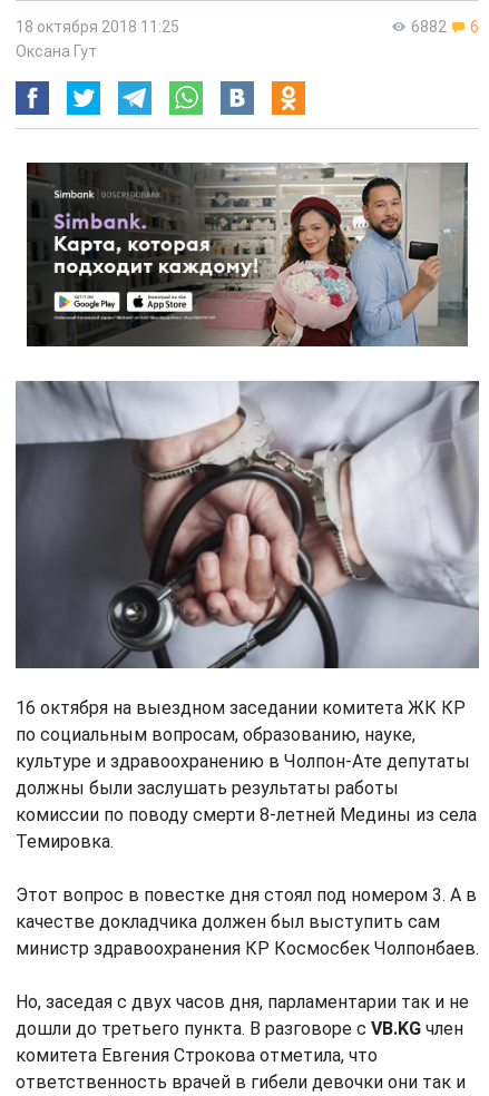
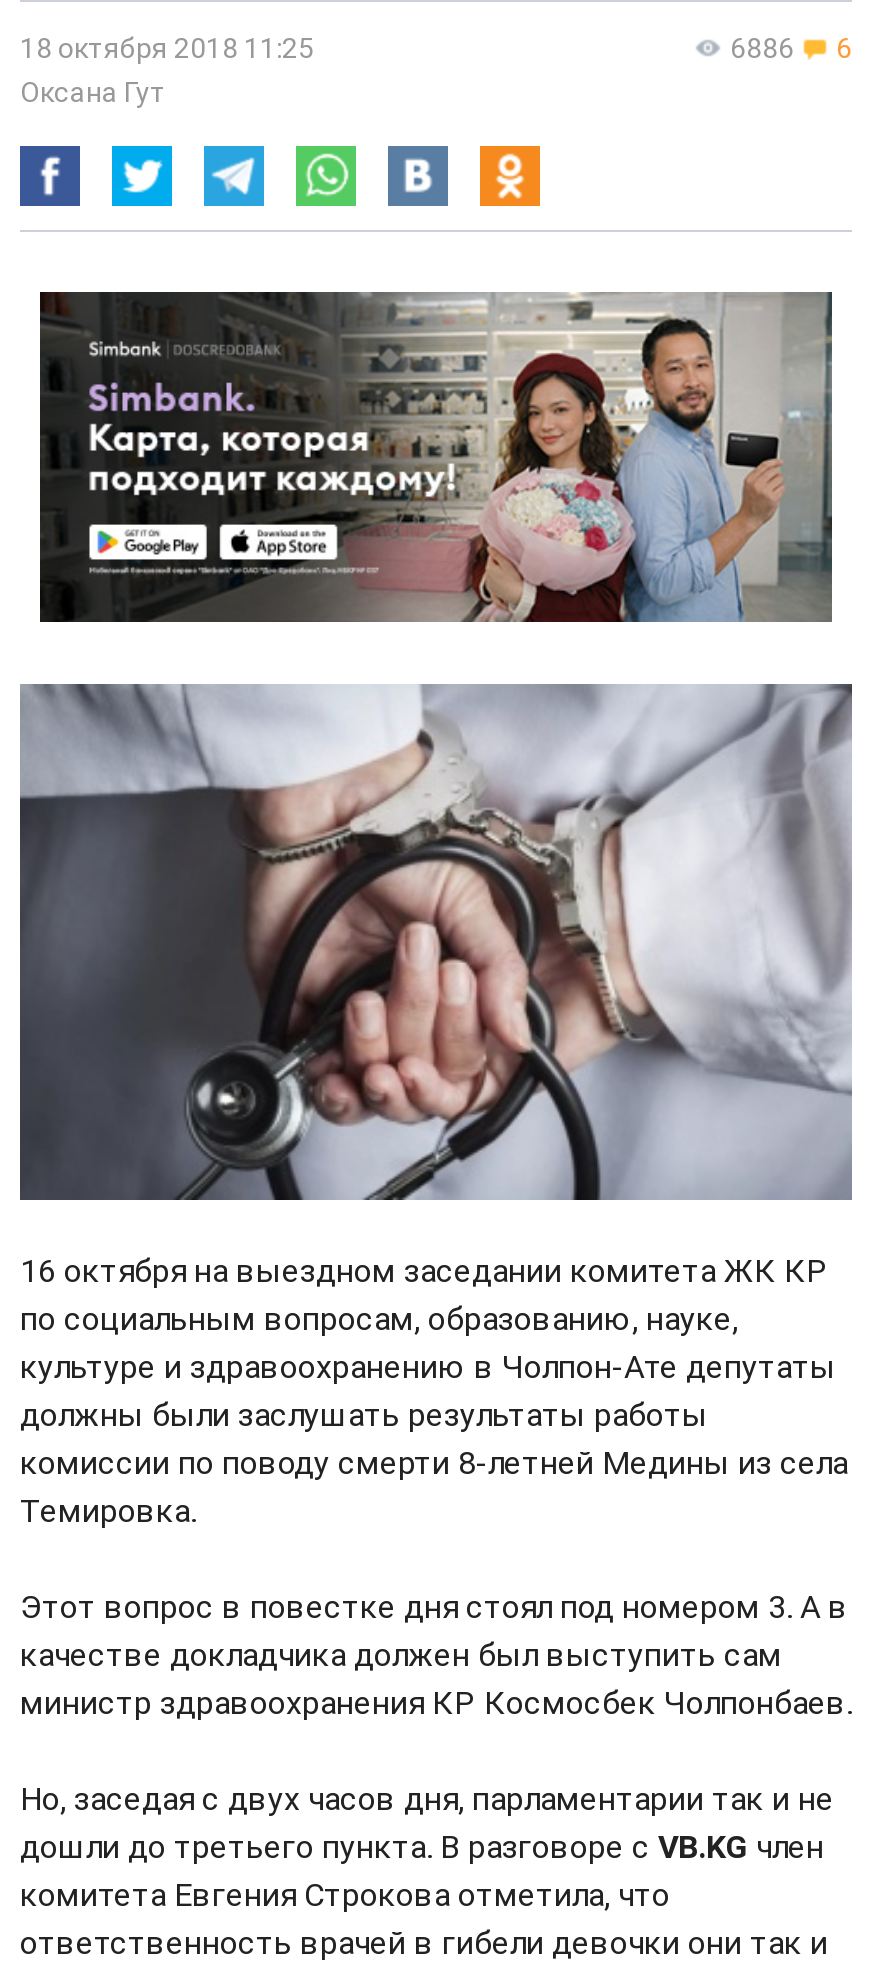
- 6882 6
+ 6886 6
